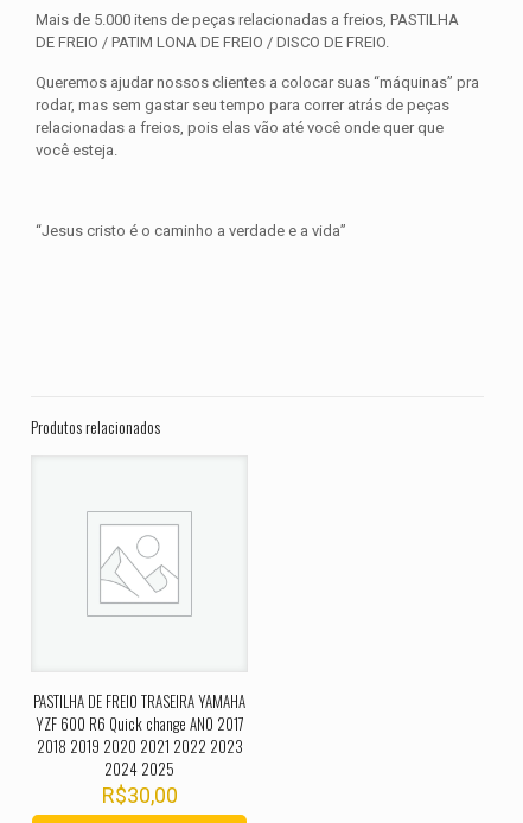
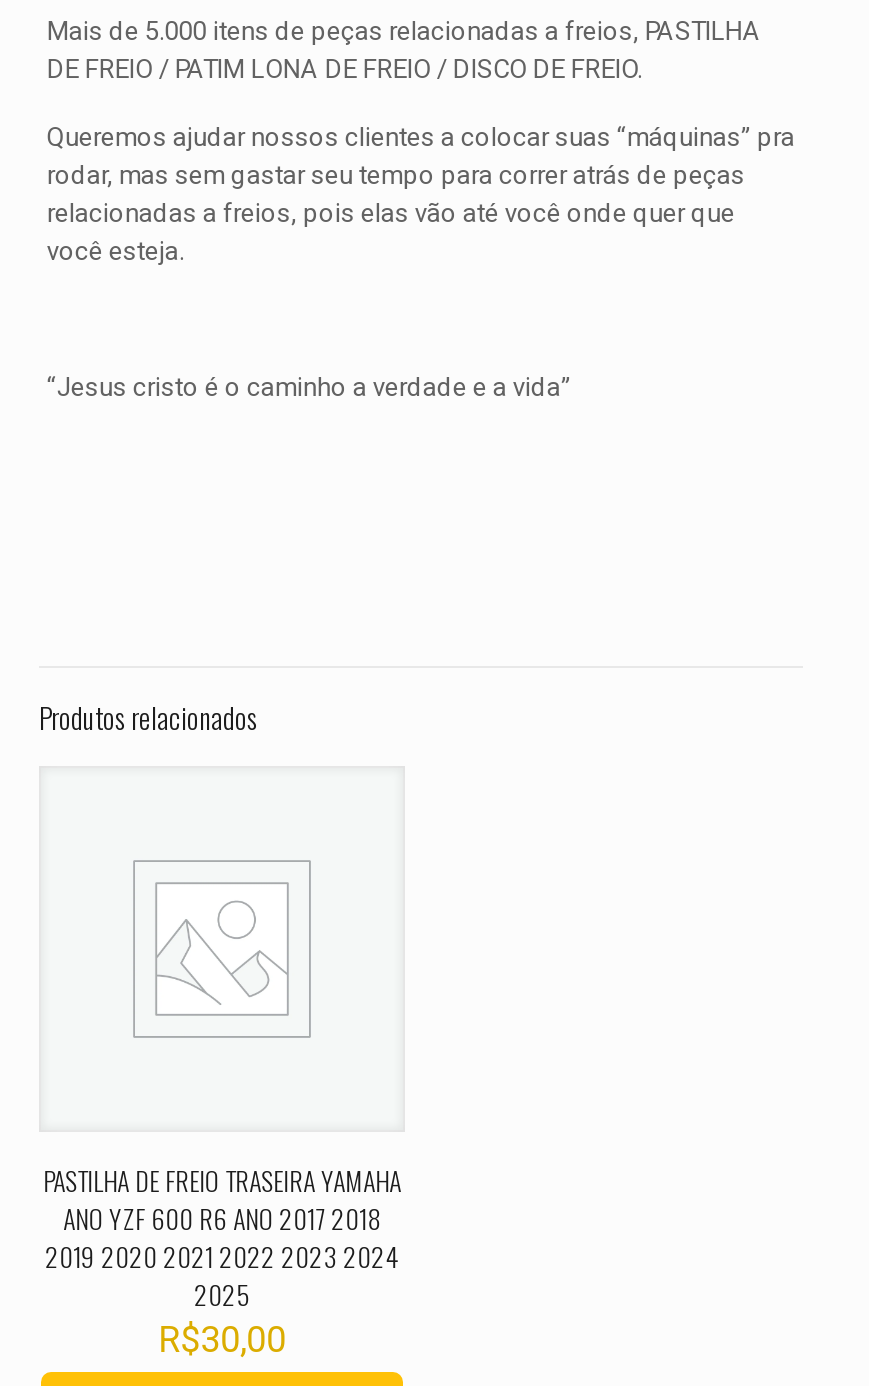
- YZF 600 R6 Quick change ANO 2017
- 2018 2019 2020 2021 2022 2023
- 2024 2025
+ ANO YZF 600 R6 ANO 2017 2018
+ 2019 2020 2021 2022 2023 2024
+ 2025
